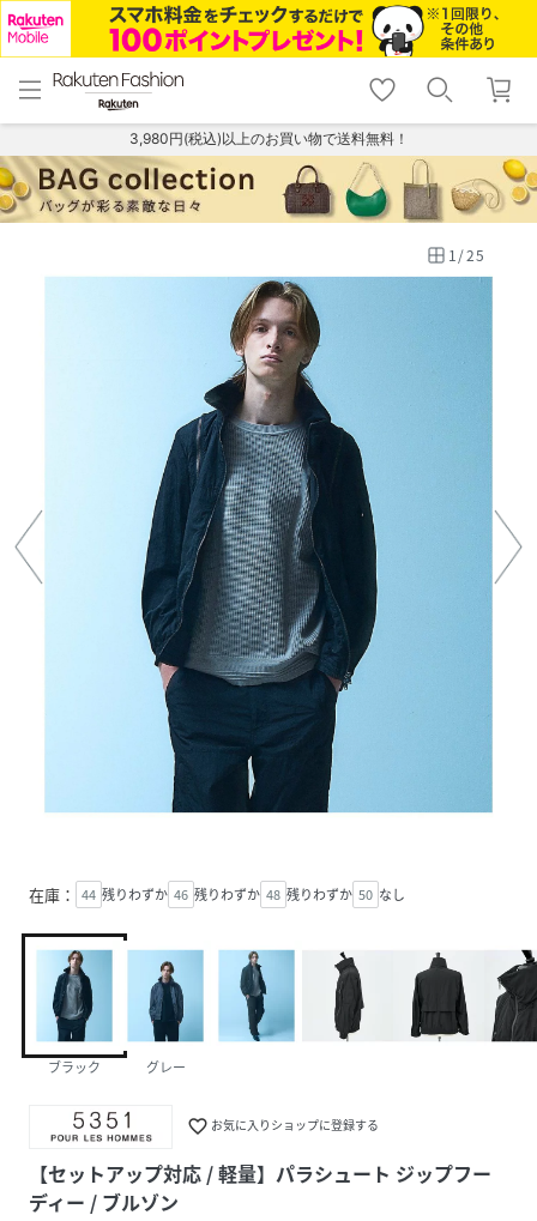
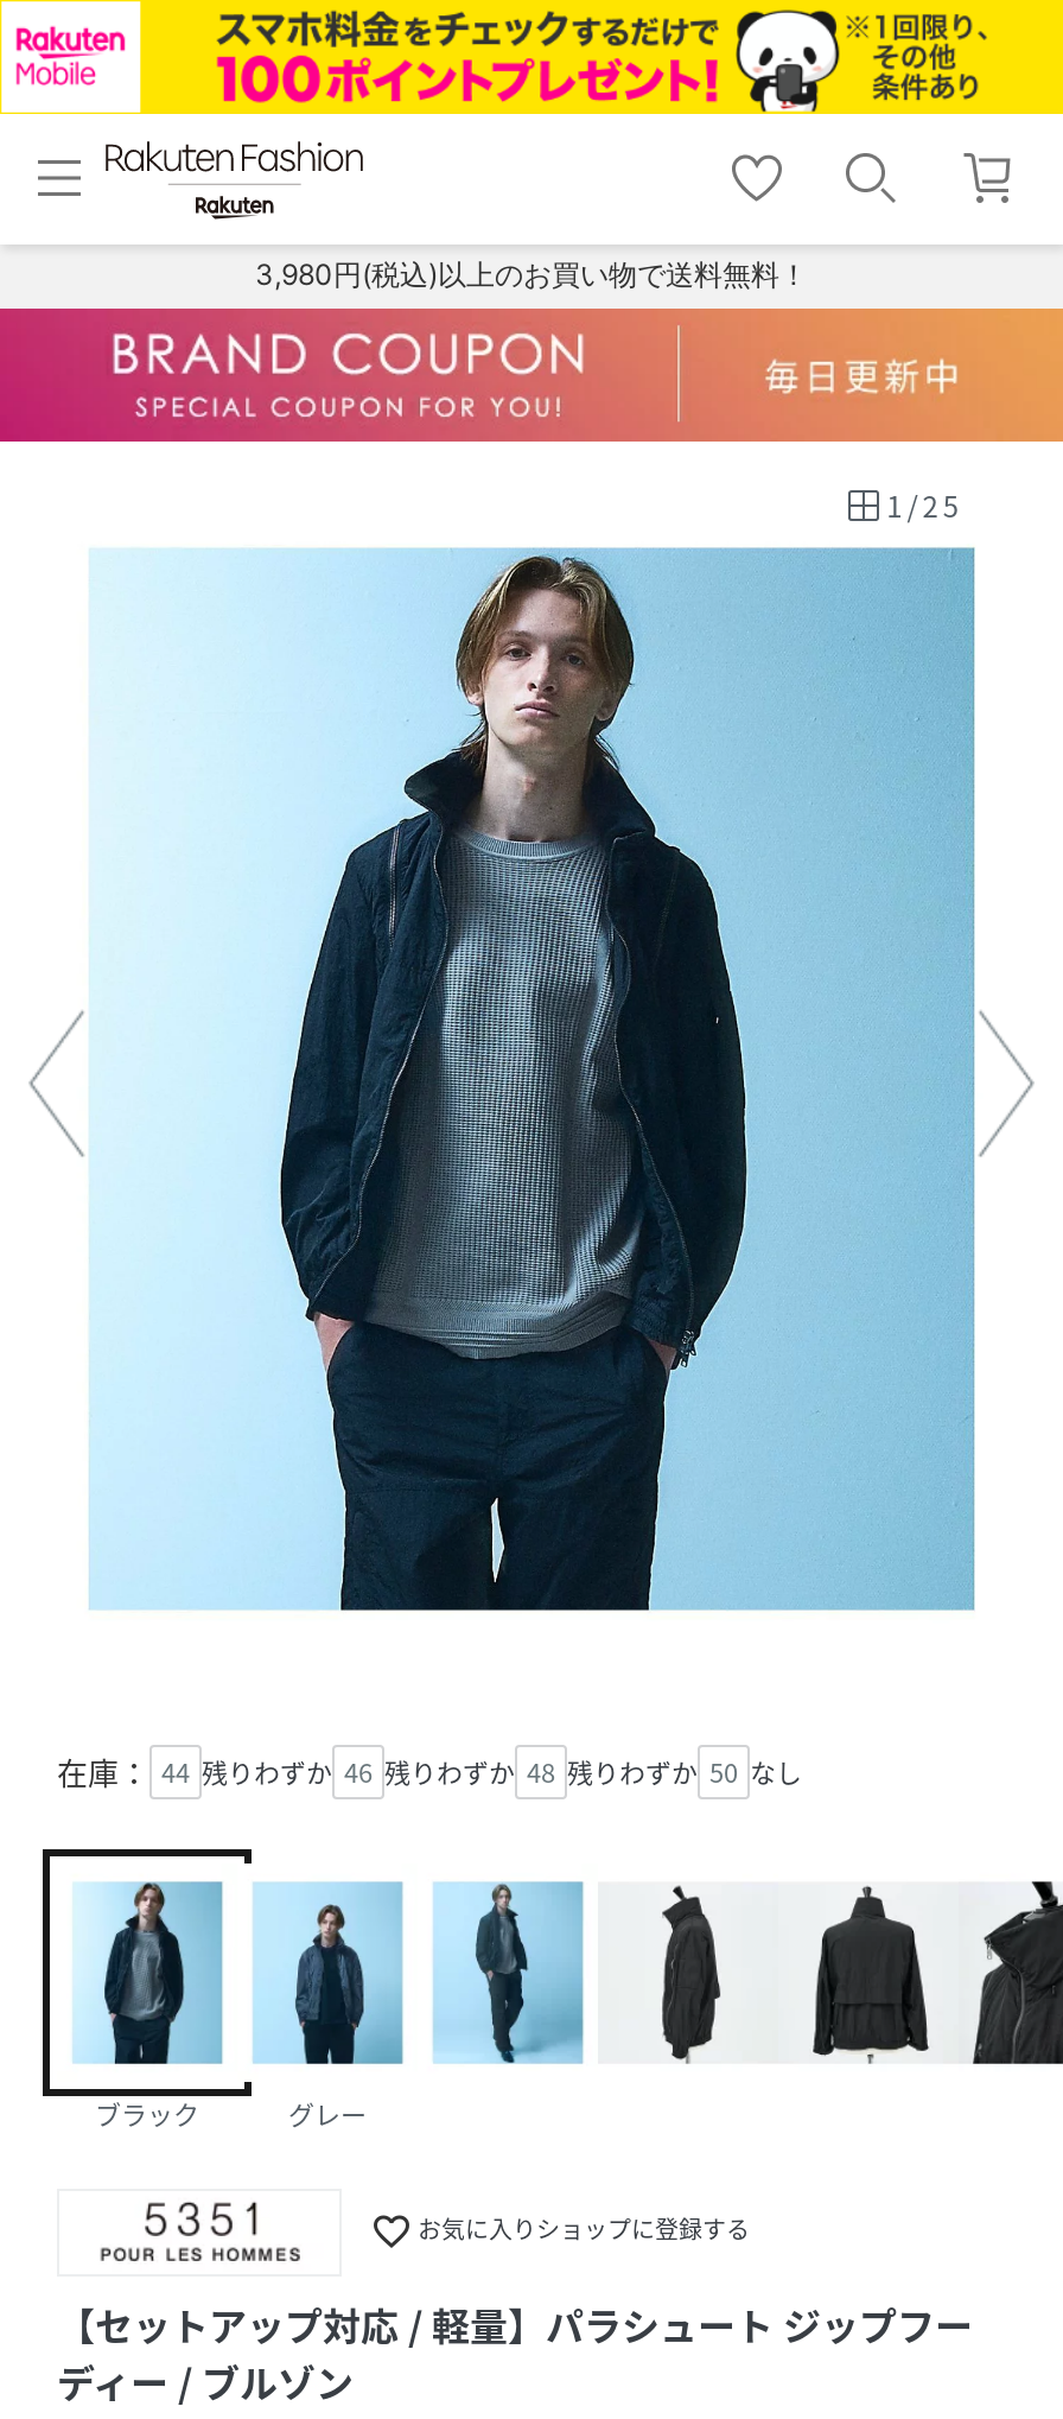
- [image]
+ [image]
